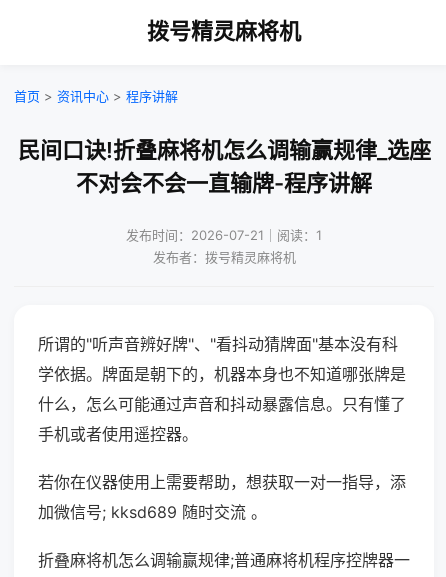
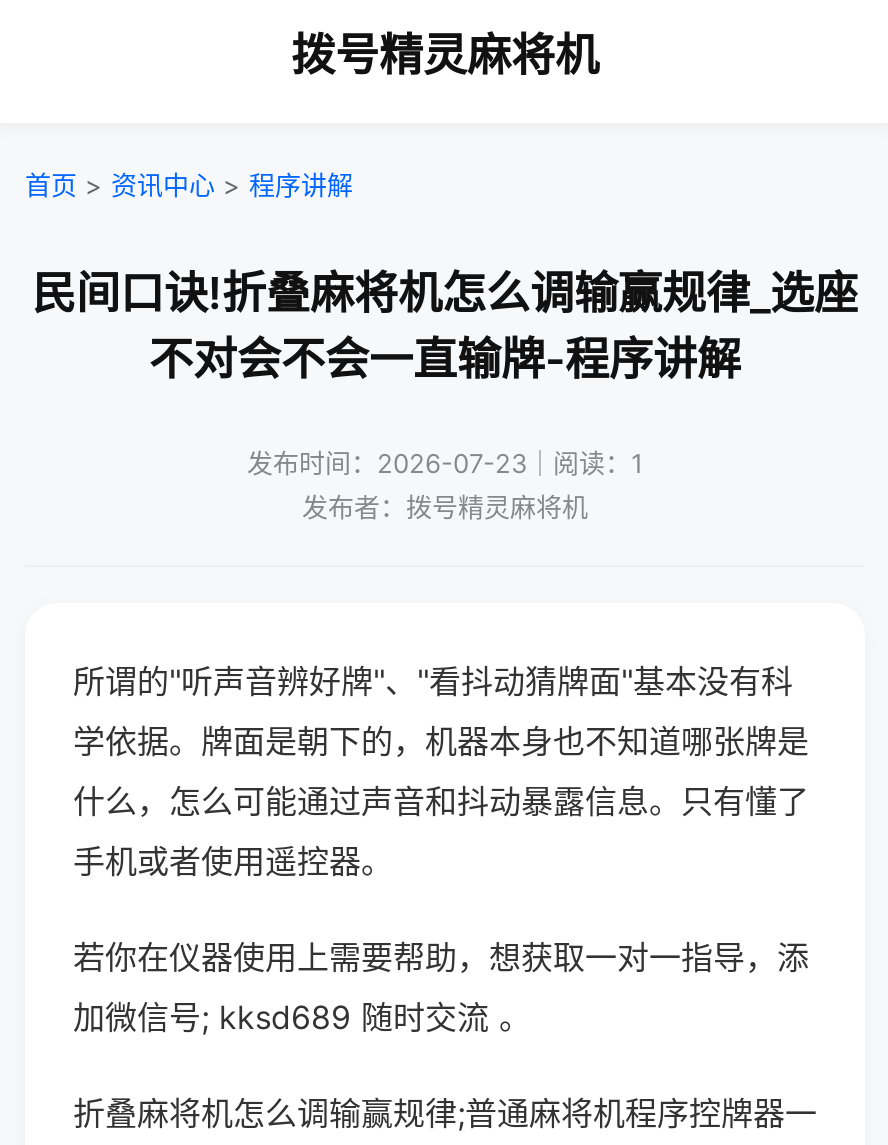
- 发布时间：2026-07-21｜阅读：1
+ 发布时间：2026-07-23｜阅读：1
